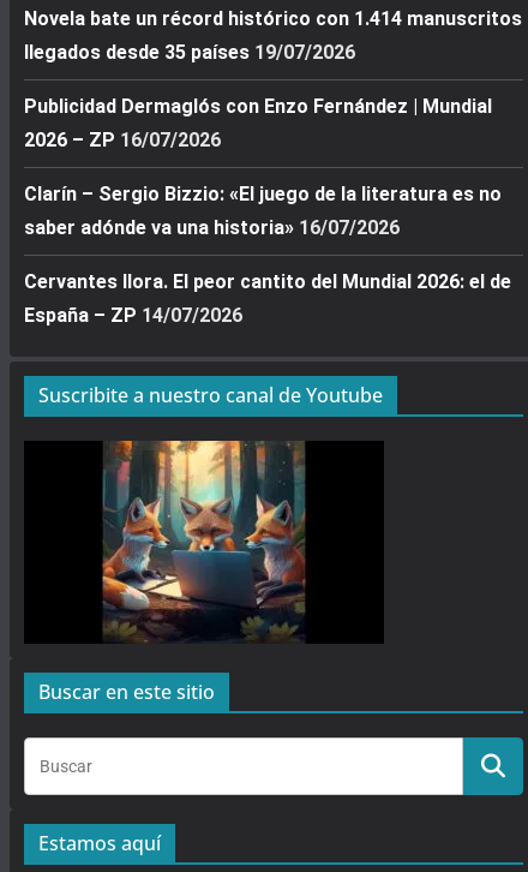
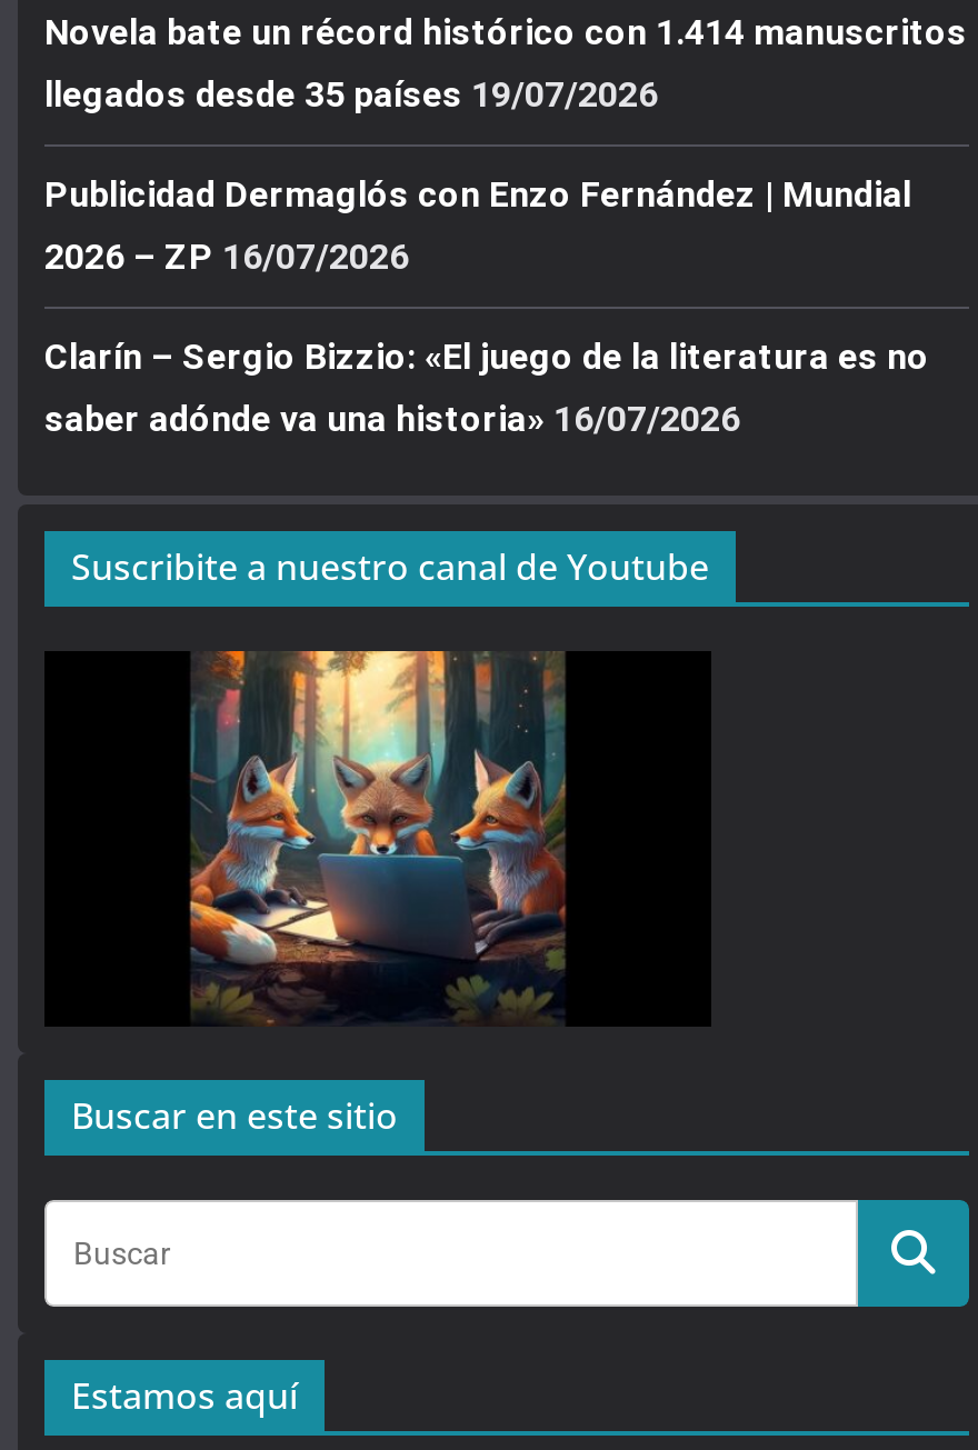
- Cervantes llora. El peor cantito del Mundial 2026: el de
- España – ZP 14/07/2026
